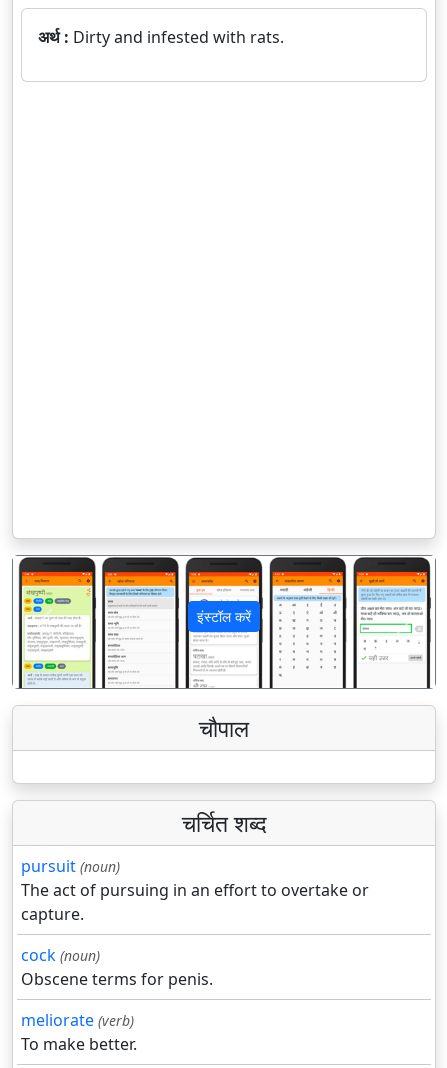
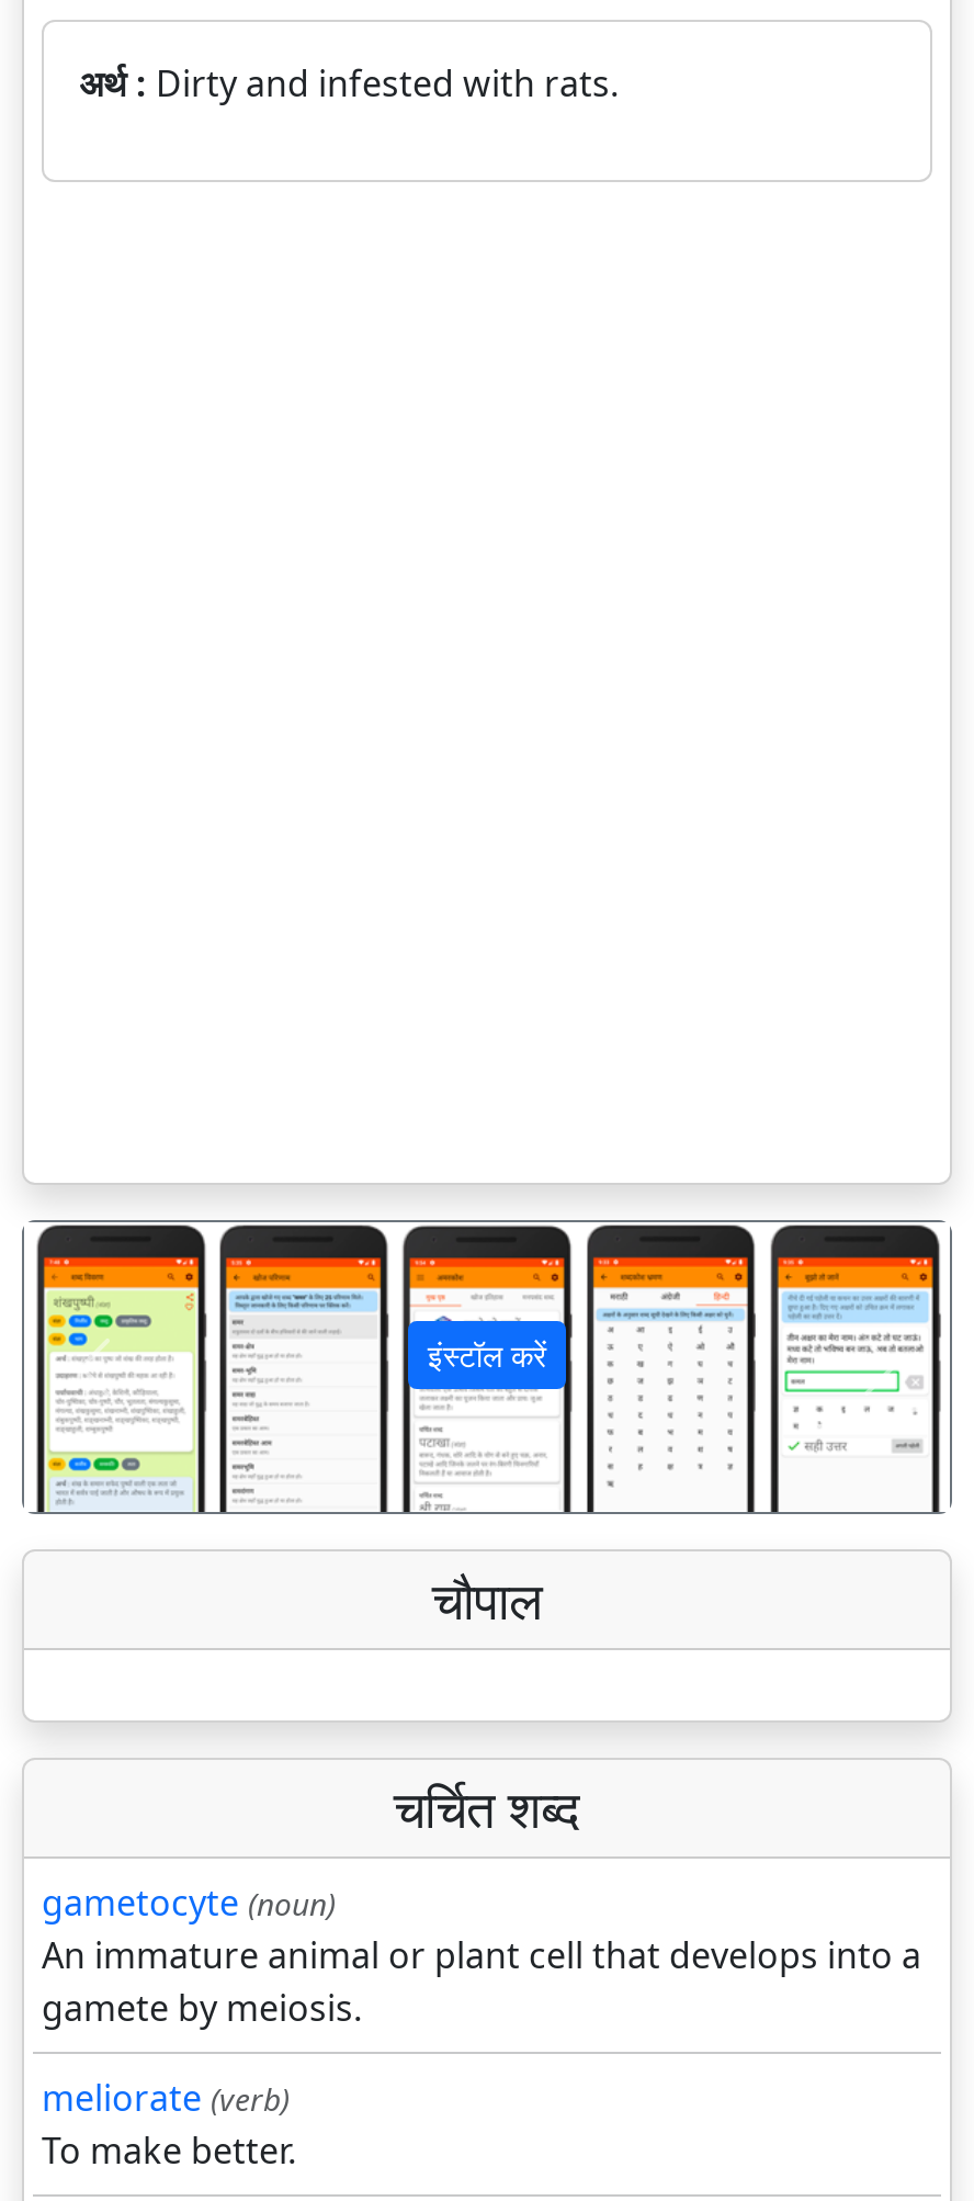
- pursuit (noun)
- The act of pursuing in an effort to overtake or
- capture.
- cock (noun)
- Obscene terms for penis.
+ gametocyte (noun)
+ An immature animal or plant cell that develops into a
+ gamete by meiosis.
